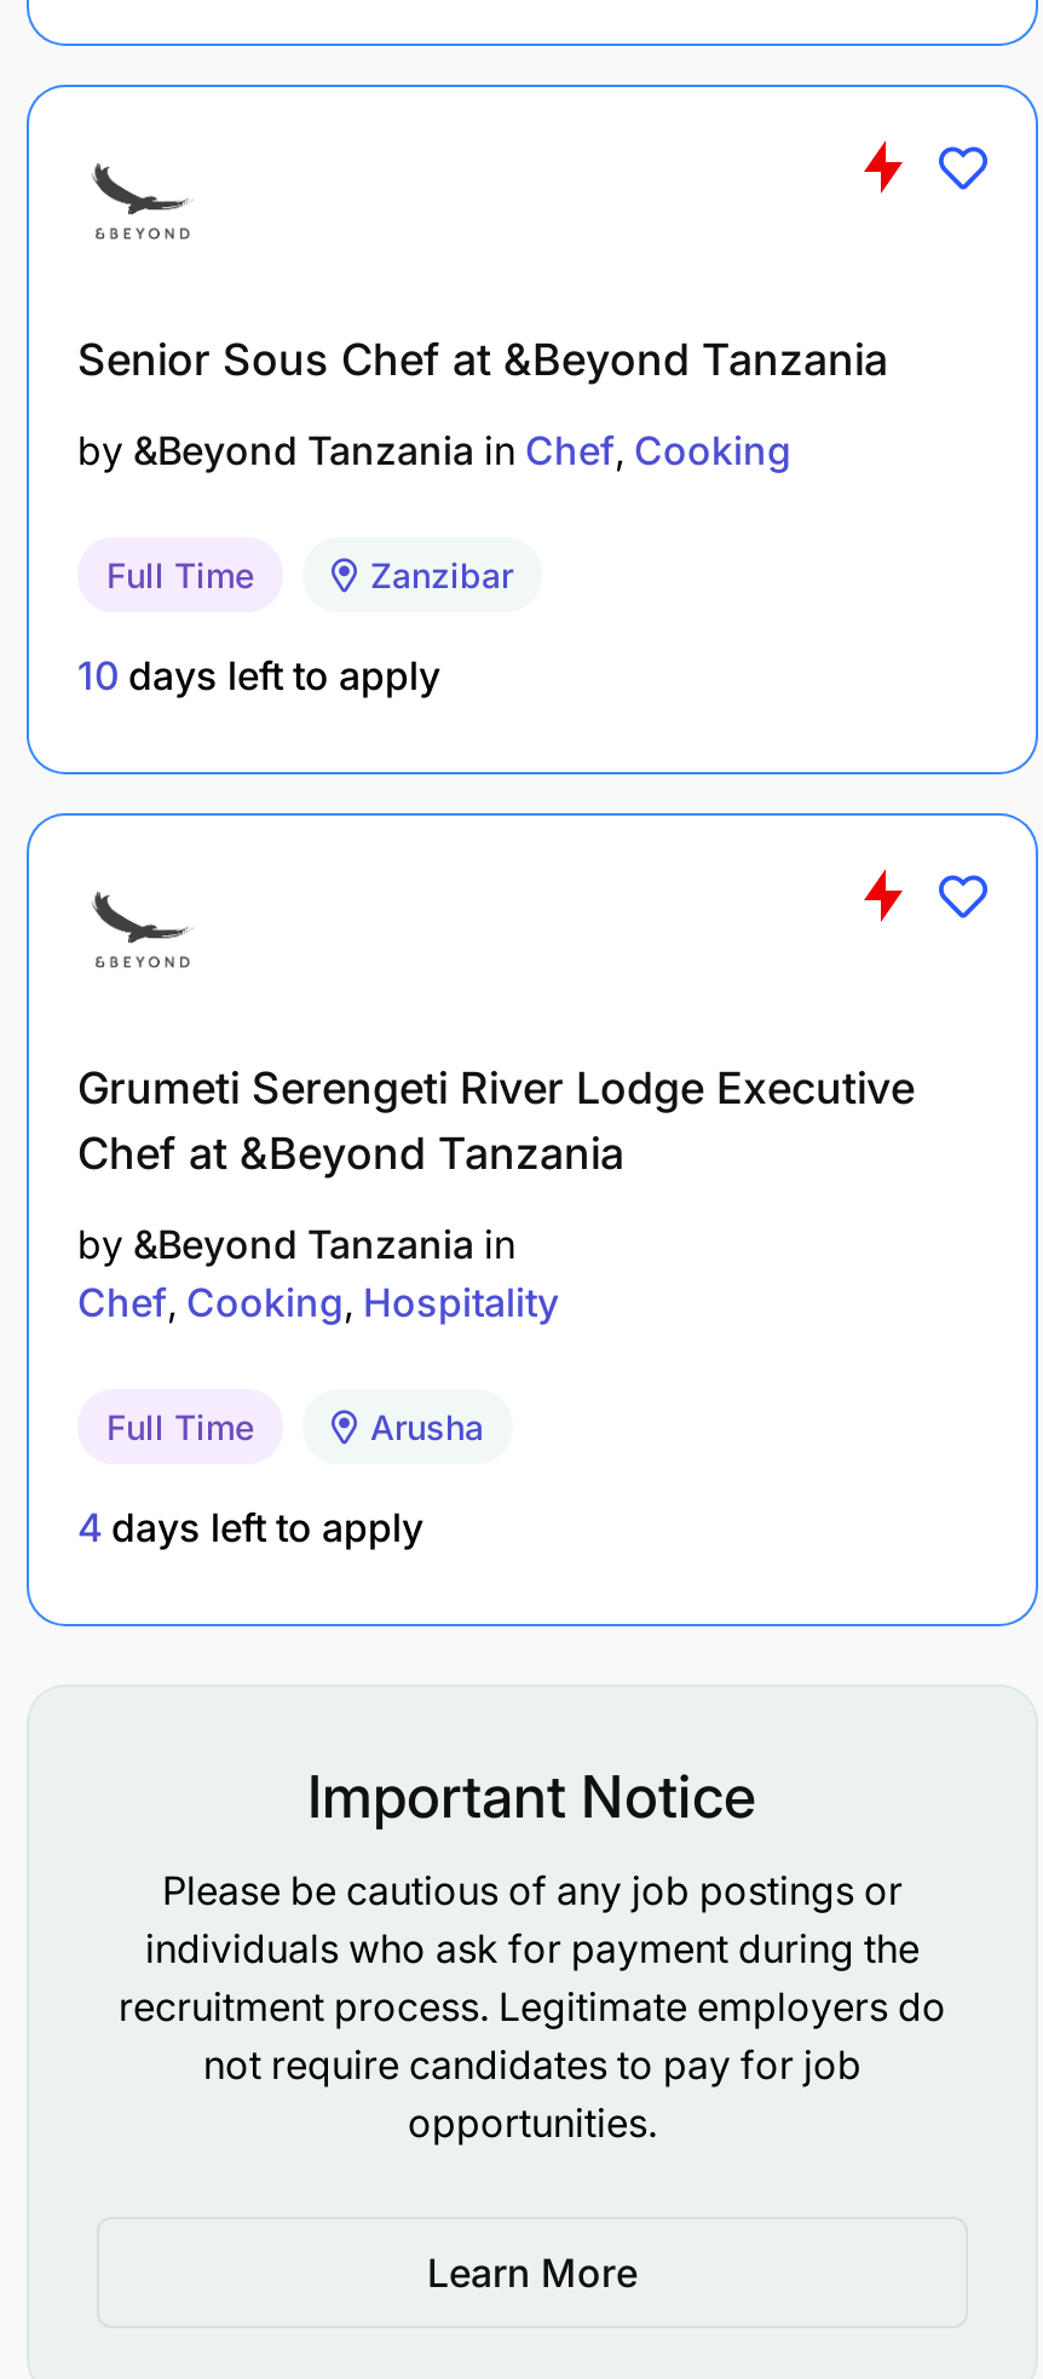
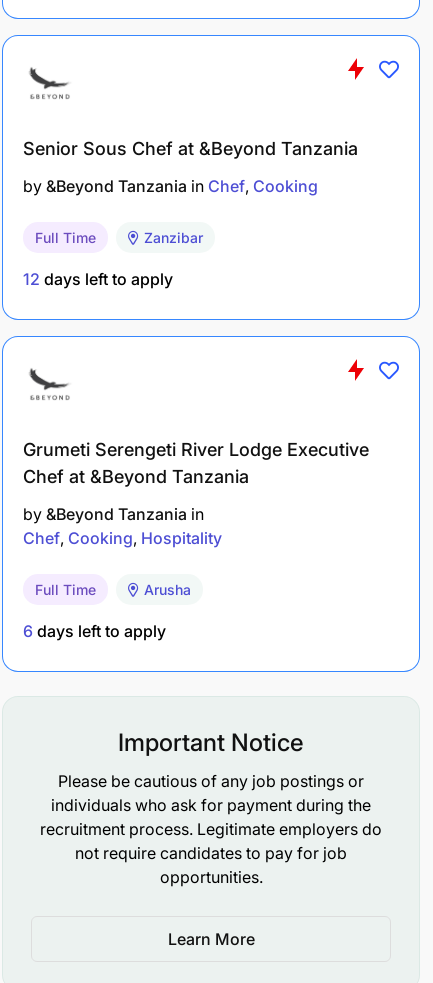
- 10 days left to apply
+ 12 days left to apply

- 4 days left to apply
+ 6 days left to apply
